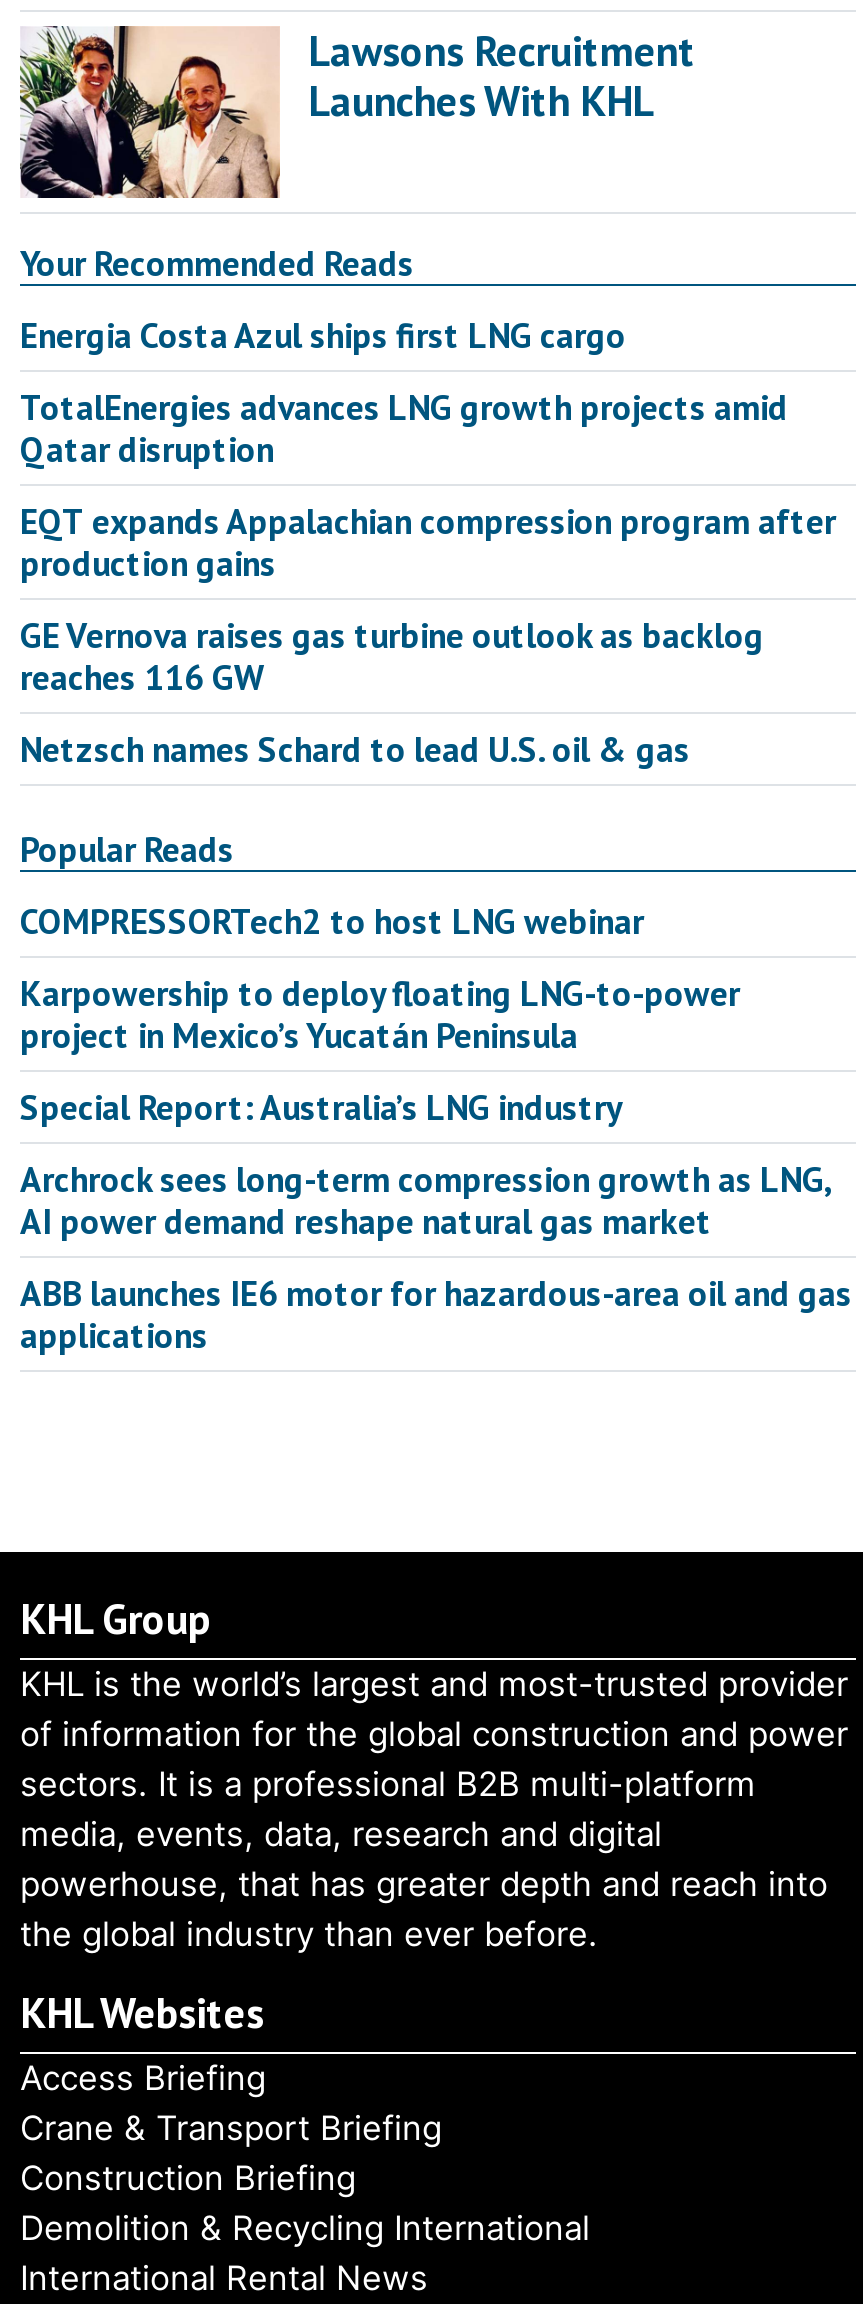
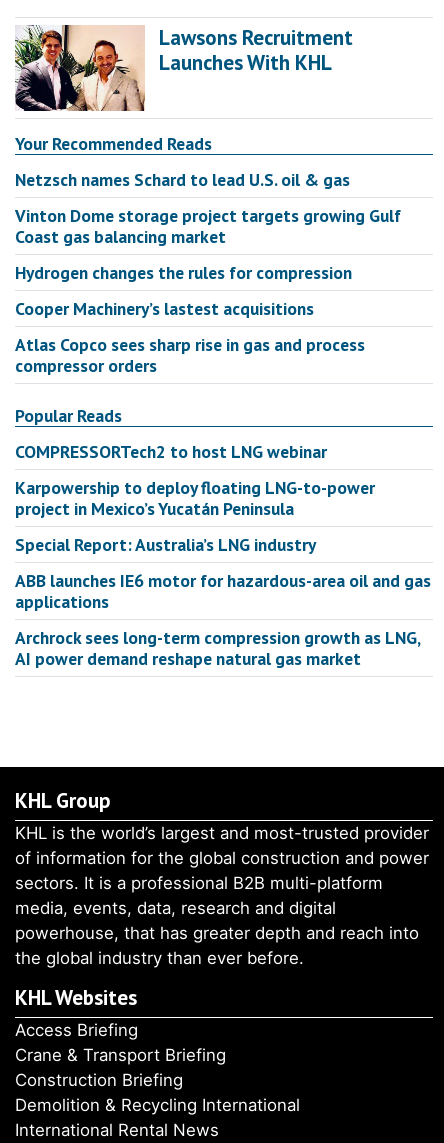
- Energia Costa Azul ships first LNG cargo
- TotalEnergies advances LNG growth projects amid
- Qatar disruption
- EQT expands Appalachian compression program after
- production gains
- GE Vernova raises gas turbine outlook as backlog
- reaches 116 GW

moved up: Netzsch names Schard to lead U.S. oil & gas

+ Vinton Dome storage project targets growing Gulf
+ Coast gas balancing market
+ Hydrogen changes the rules for compression
+ Cooper Machinery’s lastest acquisitions
+ Atlas Copco sees sharp rise in gas and process
+ compressor orders

moved down: Archrock sees long-term compression growth as LNG, | AI power demand reshape natural gas market

moved up: ABB launches IE6 motor for hazardous-area oil and gas | applications
